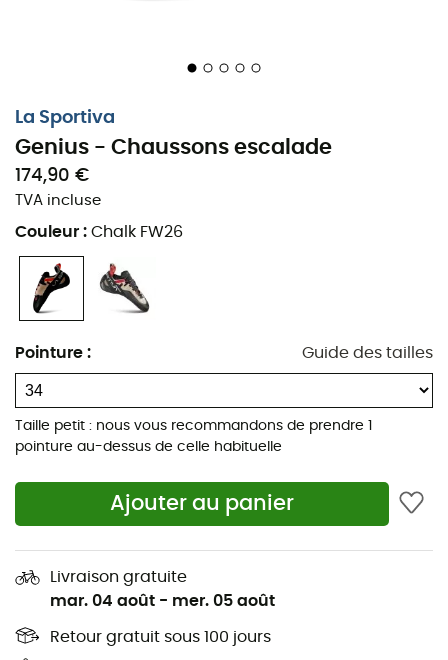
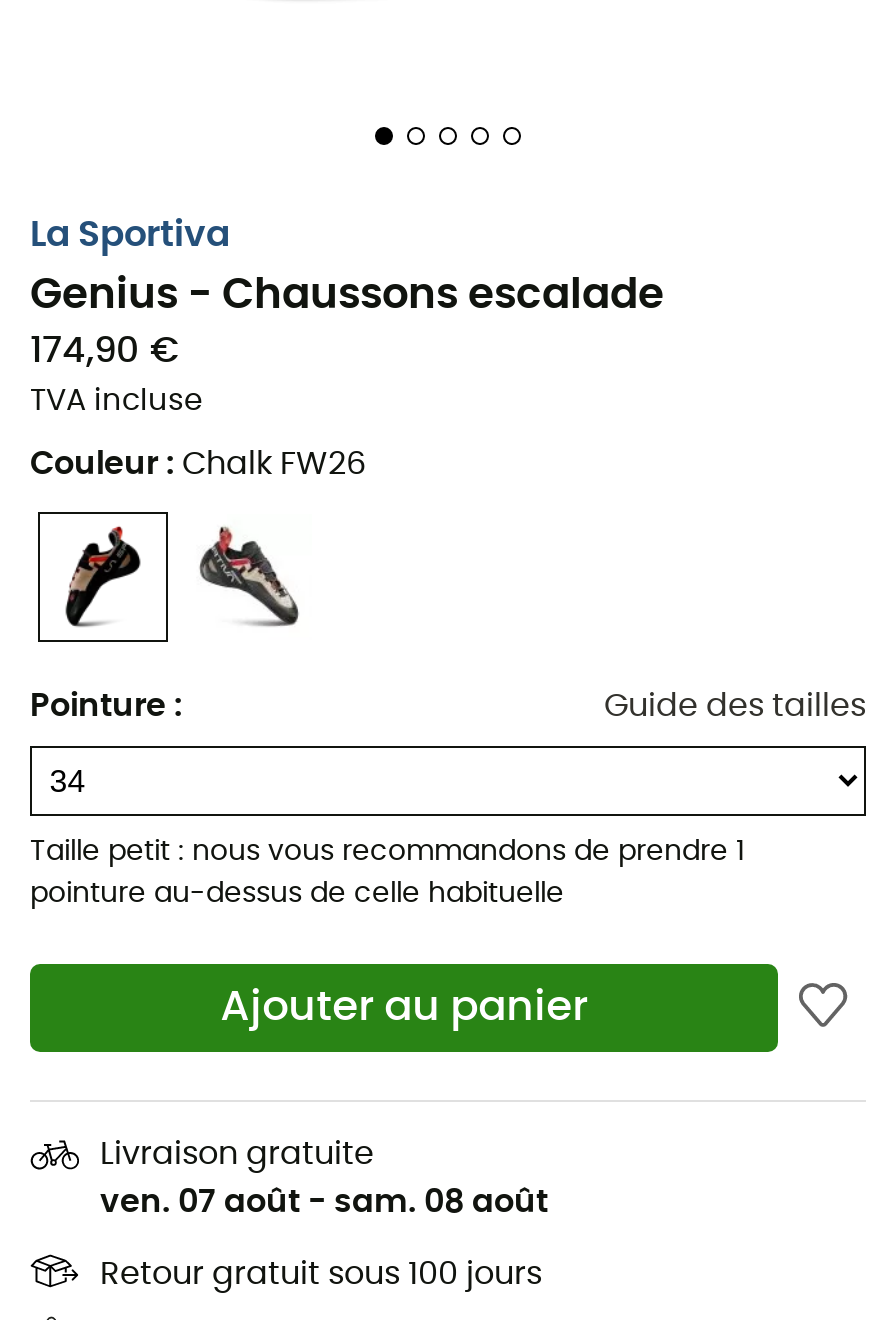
- mar. 04 août - mer. 05 août
+ ven. 07 août - sam. 08 août
